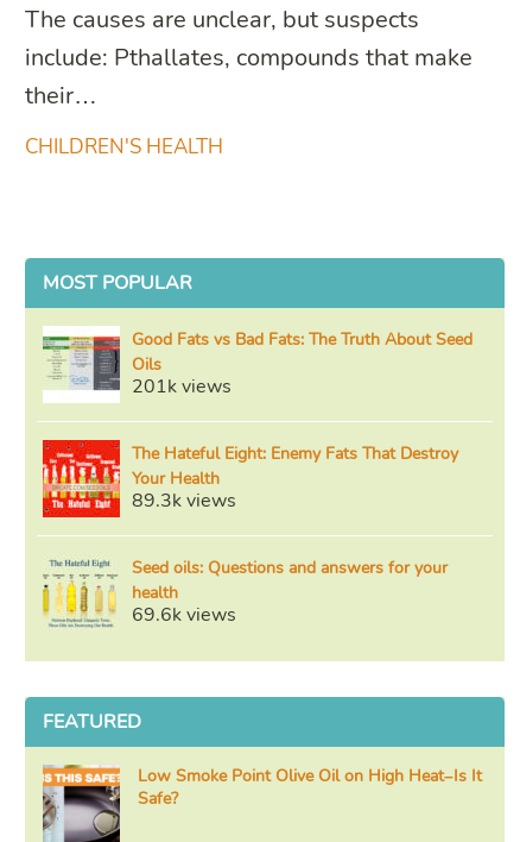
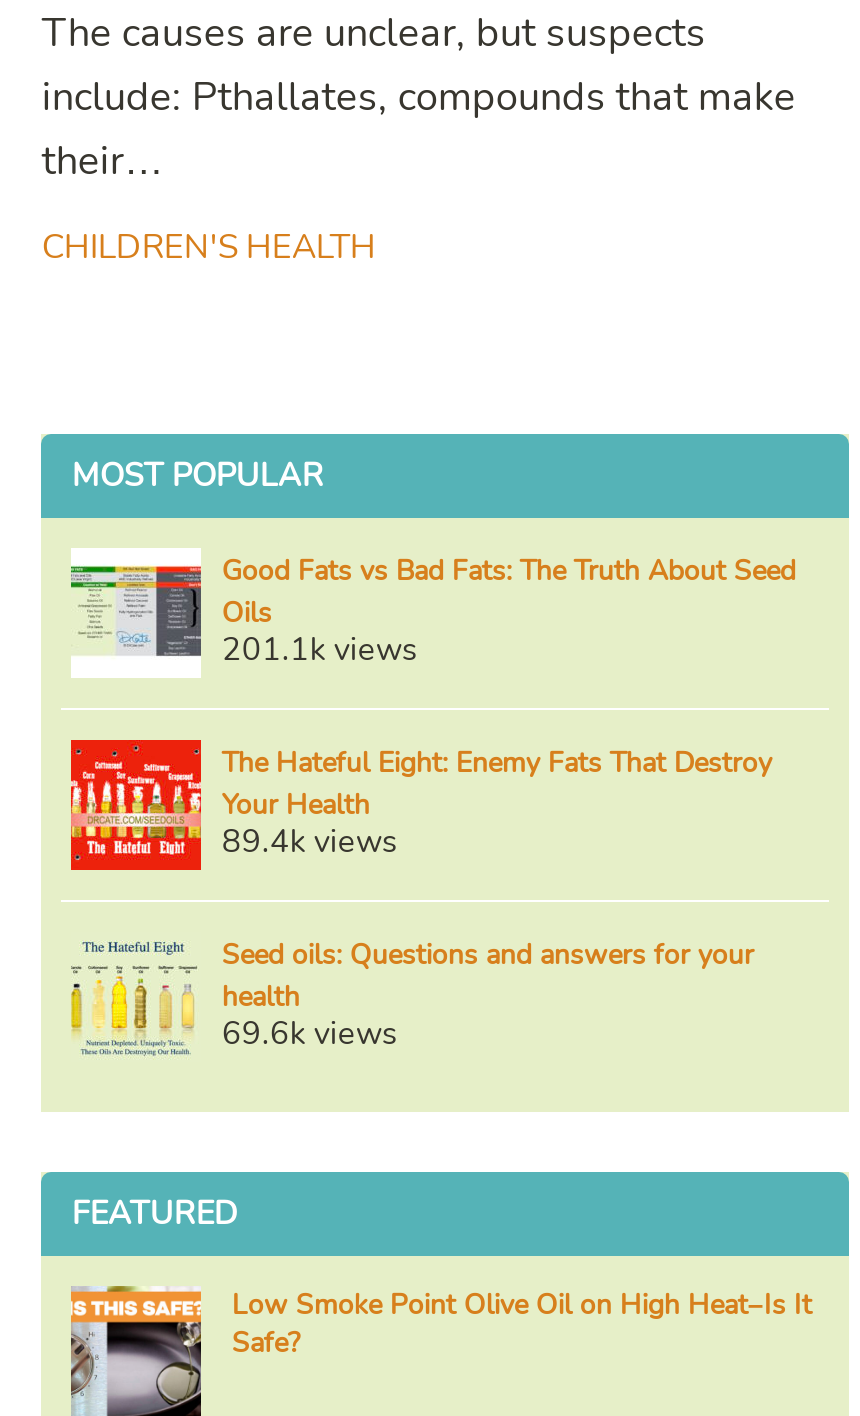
- 201k views
+ 201.1k views

- 89.3k views
+ 89.4k views
